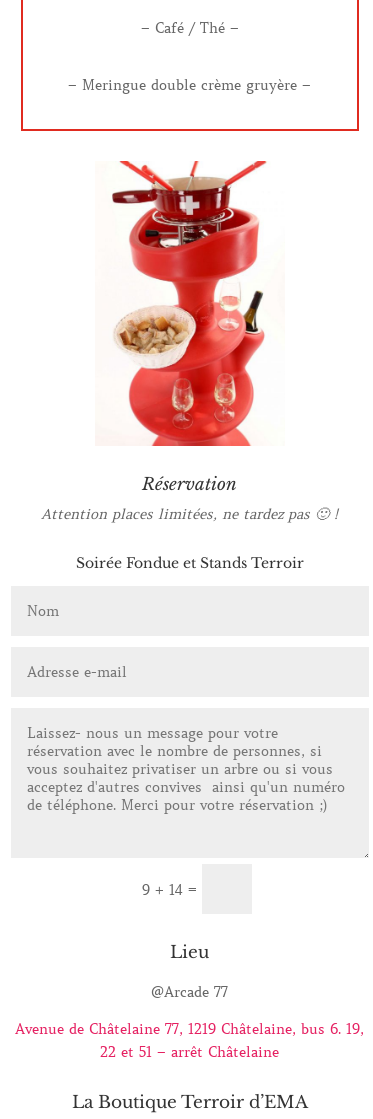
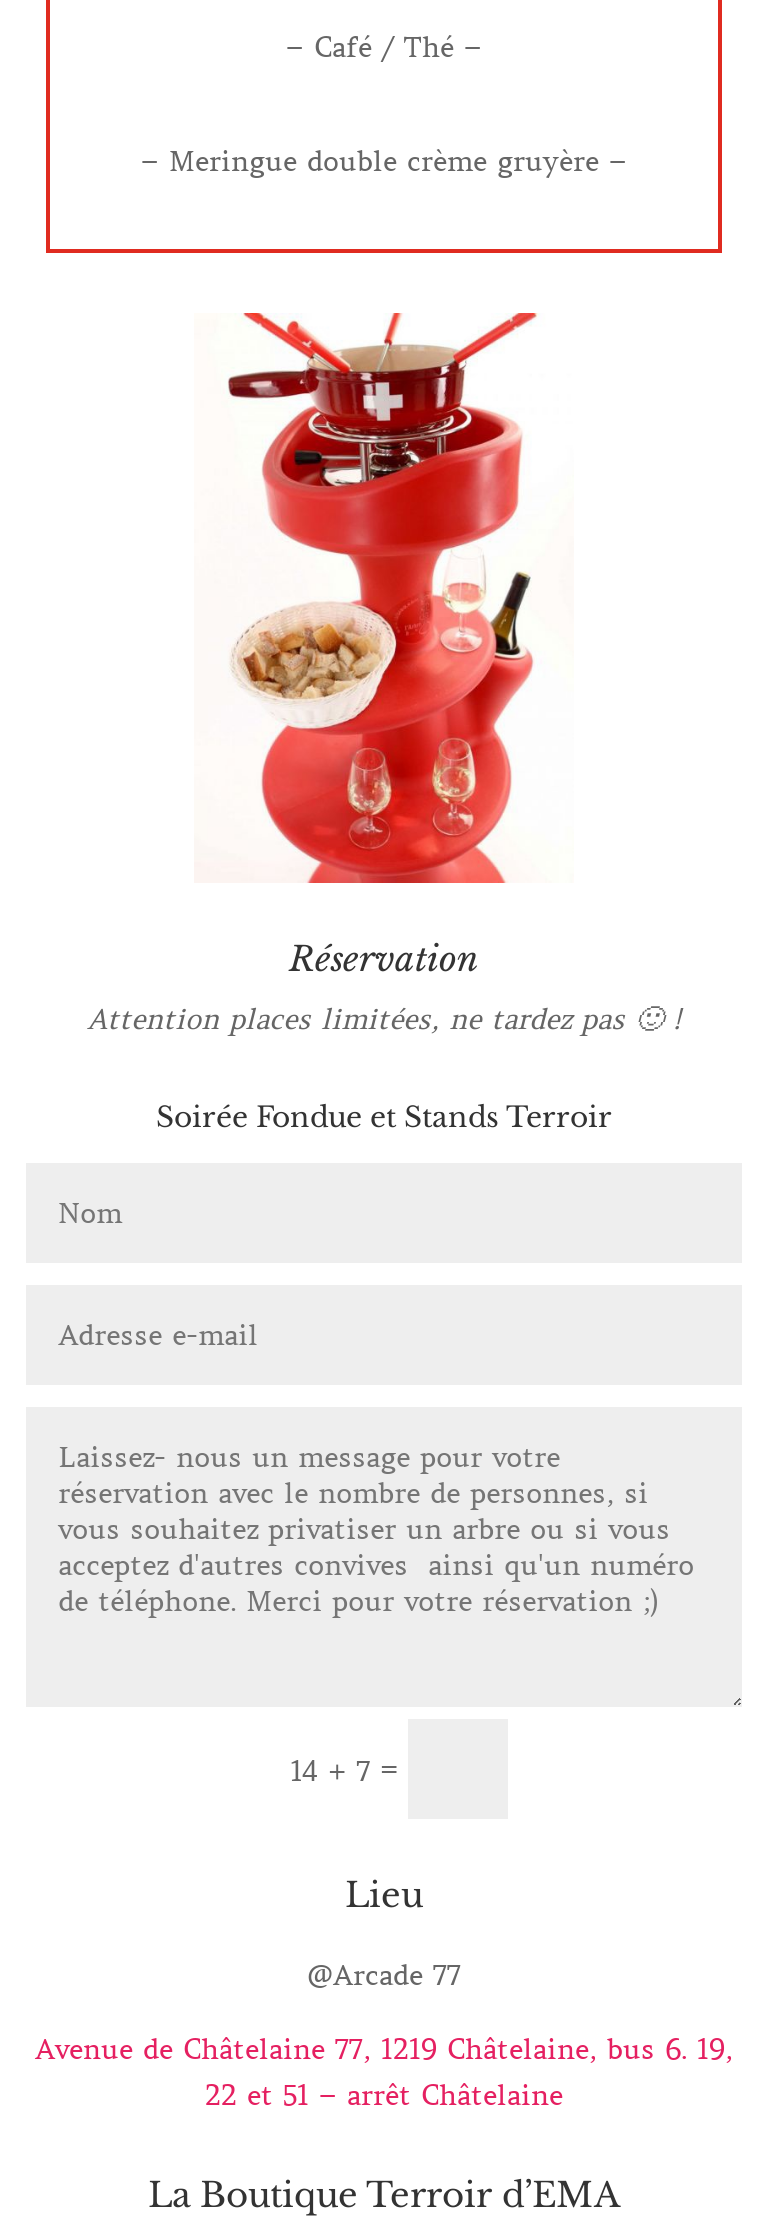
- 9 + 14 =
+ 14 + 7 =
